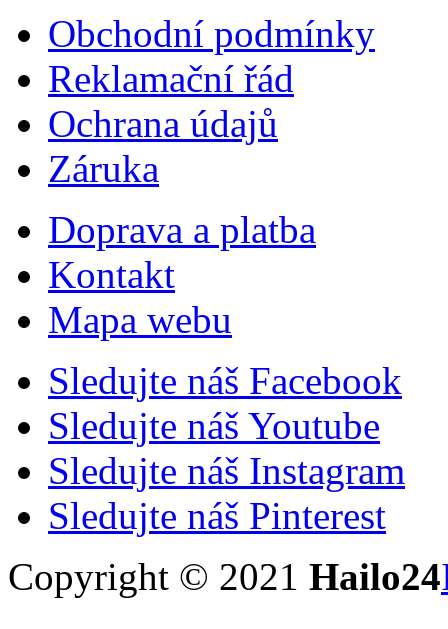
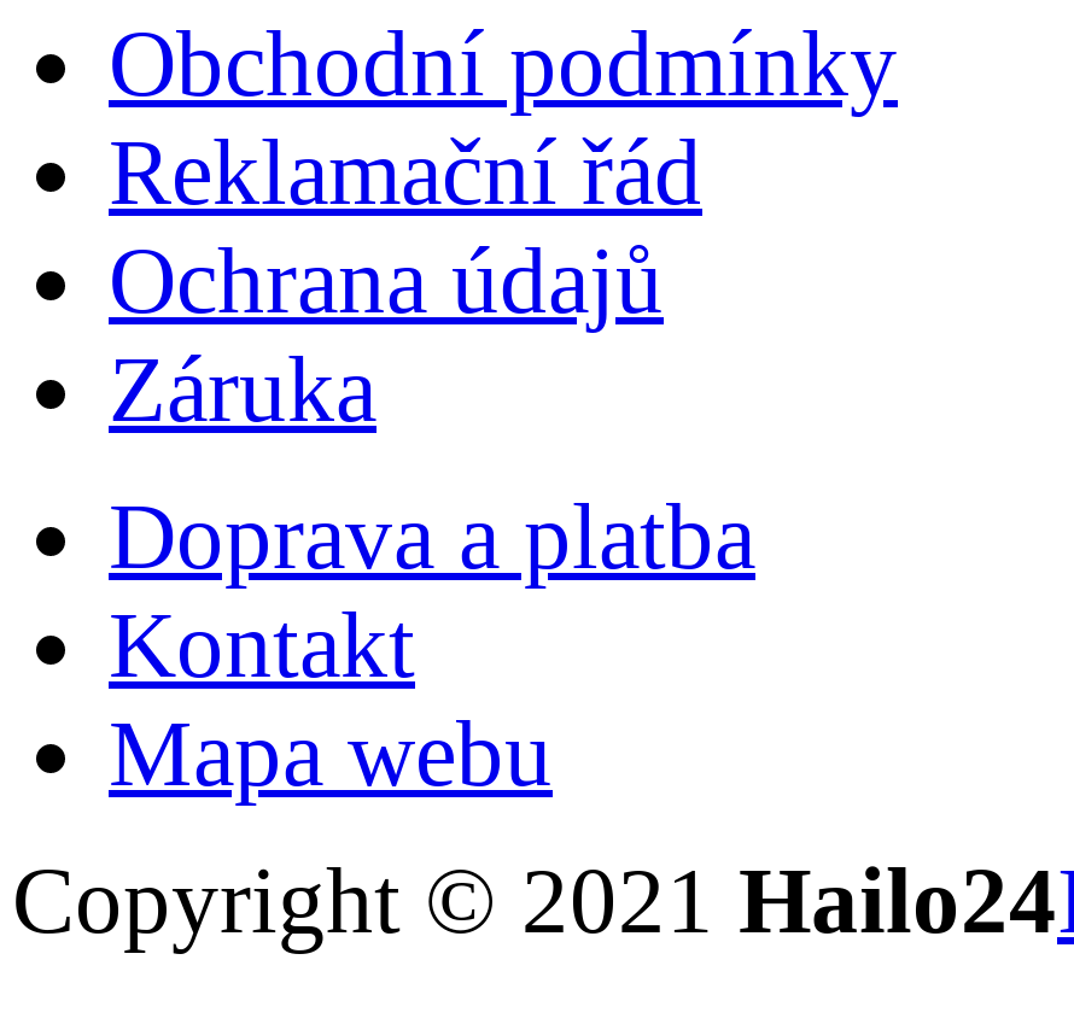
- Sledujte náš Facebook
- Sledujte náš Youtube
- Sledujte náš Instagram
- Sledujte náš Pinterest
